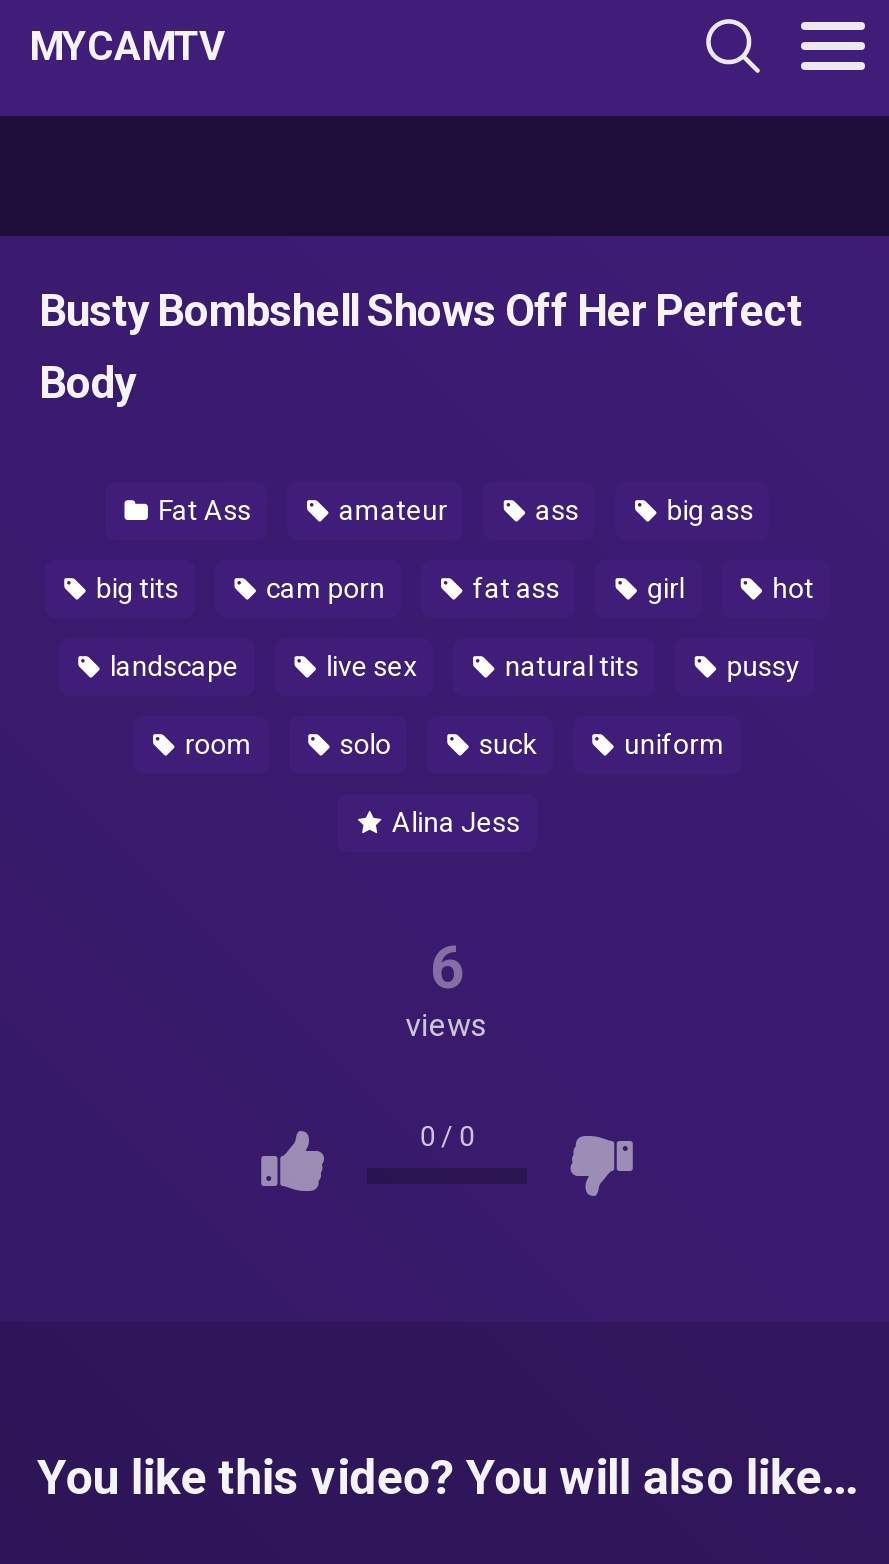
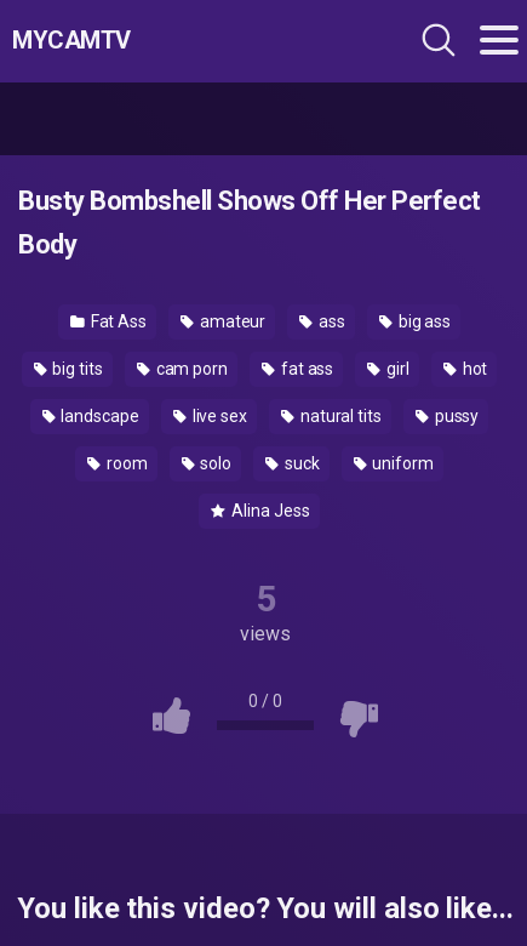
- 6
+ 5
